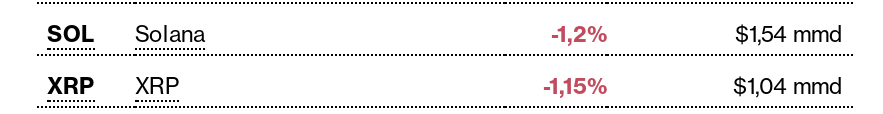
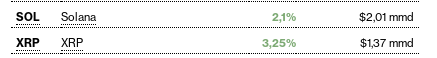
- -1,2%
+ 2,1%

- $1,54 mmd
+ $2,01 mmd

- -1,15%
+ 3,25%

- $1,04 mmd
+ $1,37 mmd
